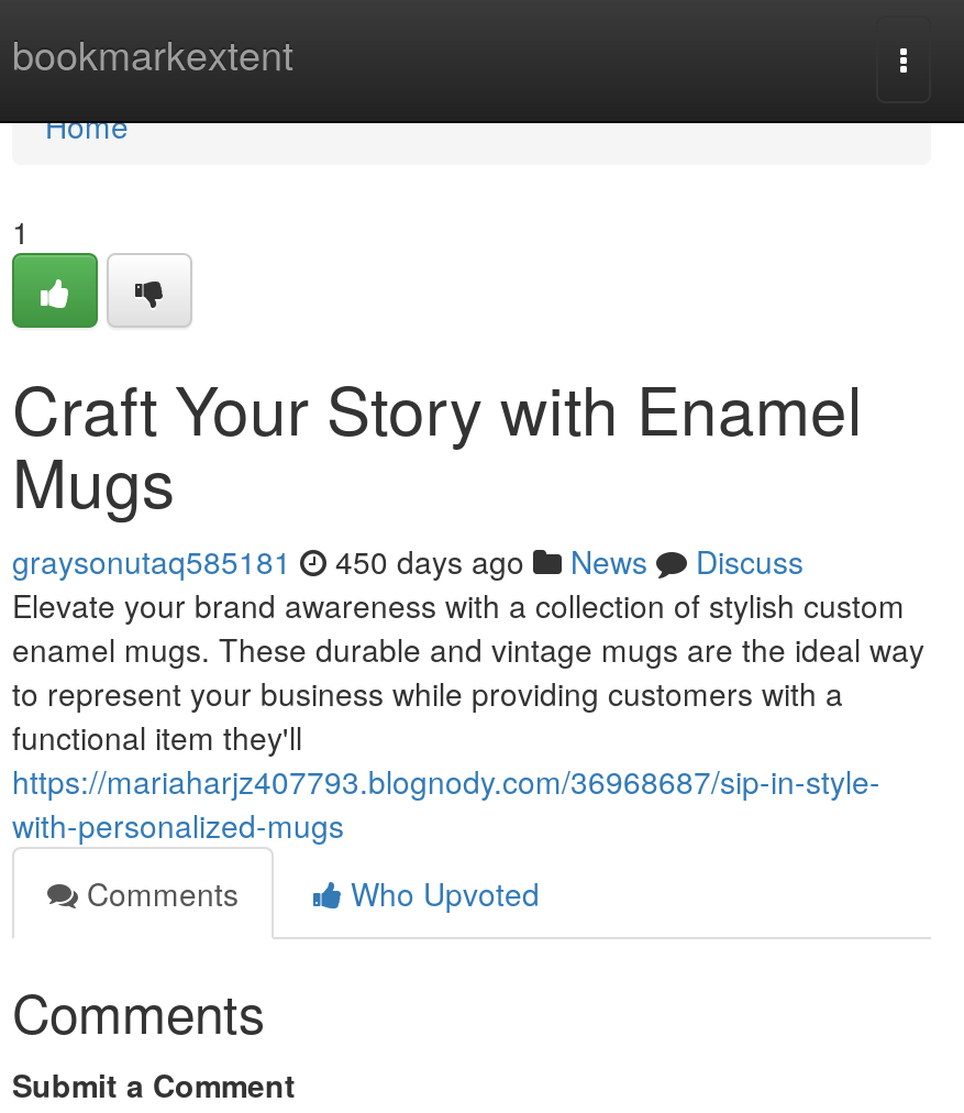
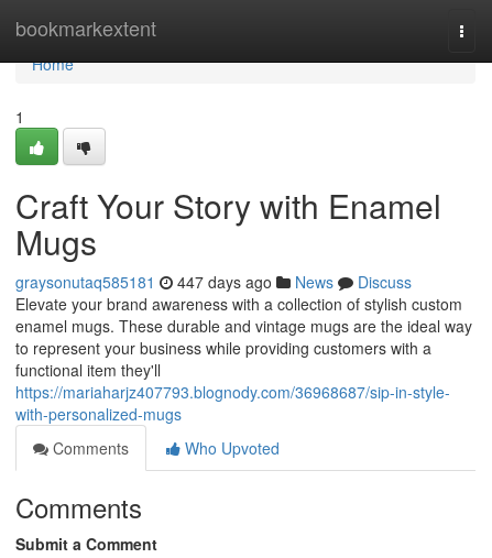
- graysonutaq585181 450 days ago News Discuss
+ graysonutaq585181 447 days ago News Discuss
